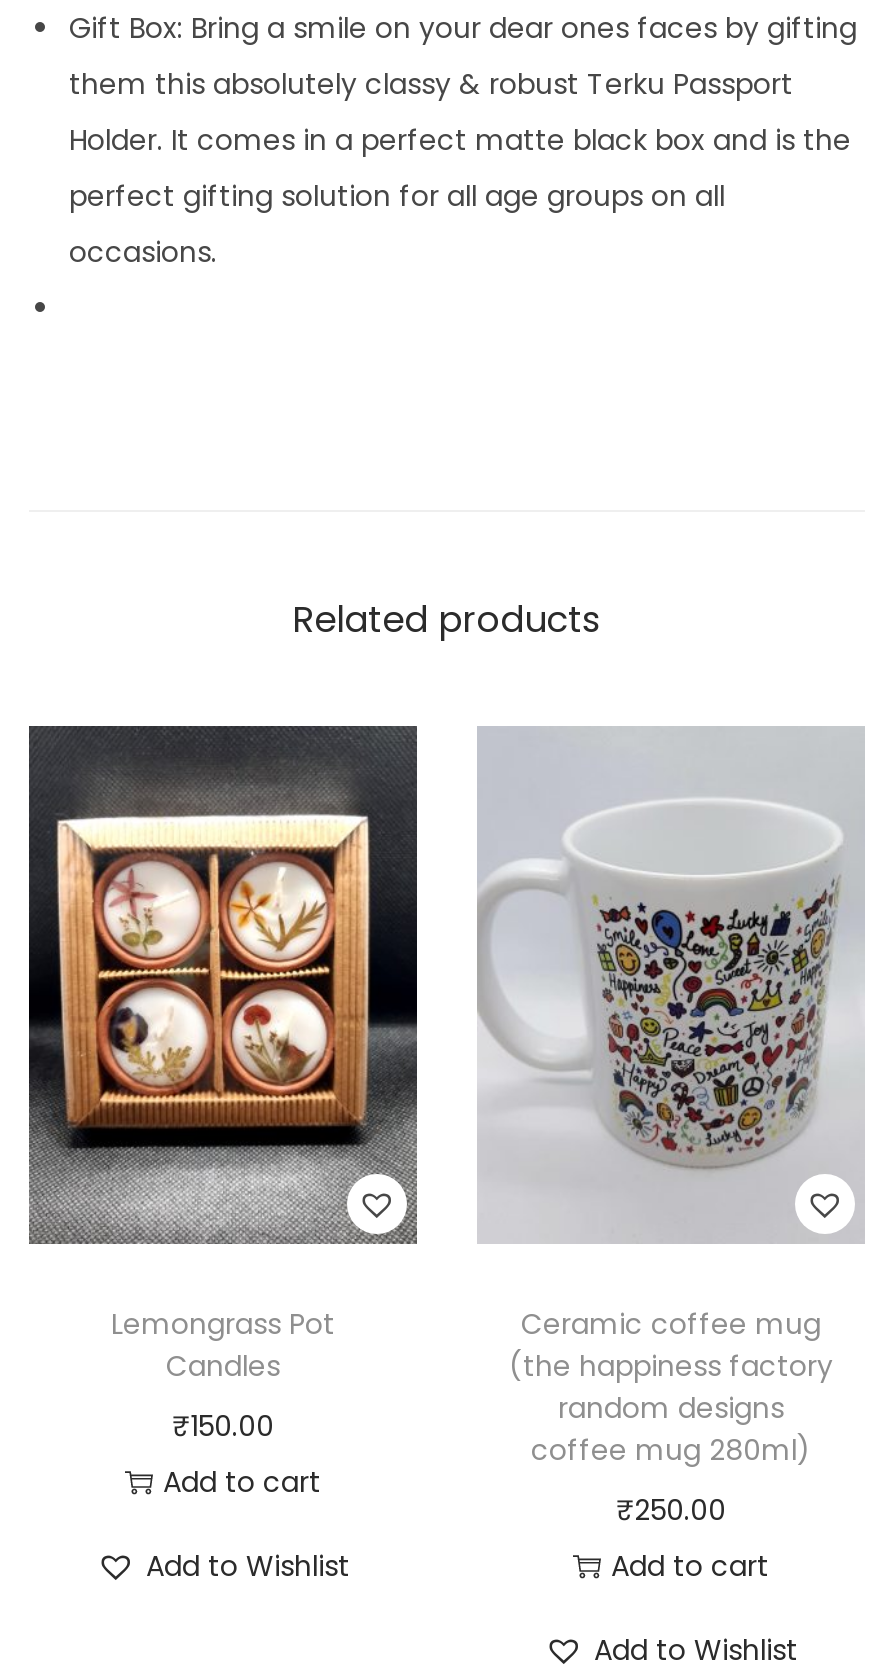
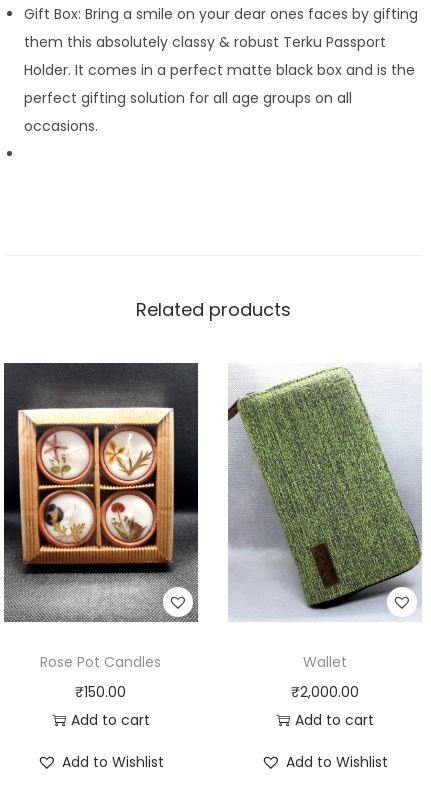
- [image]
- Ceramic coffee mug
- (the happiness factory
- random designs
- coffee mug 280ml)
+ [image]
+ Wallet

- Lemongrass Pot
- Candles
+ Rose Pot Candles

- ₹250.00
+ ₹2,000.00
